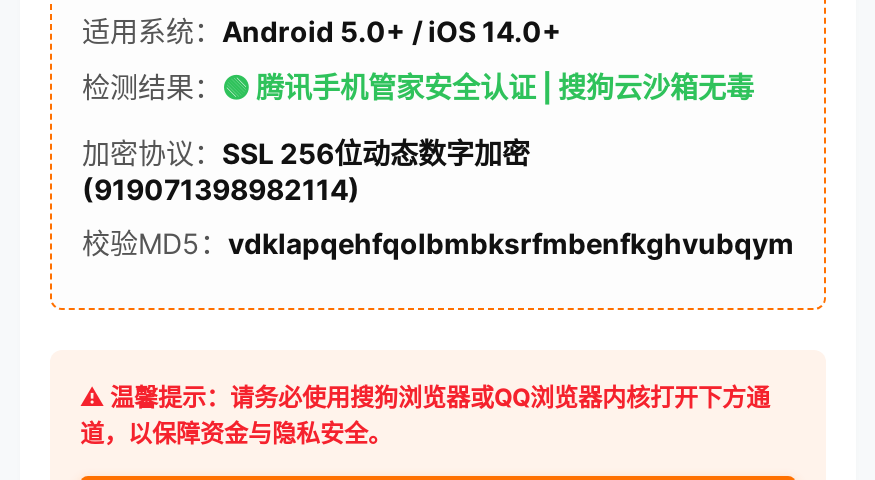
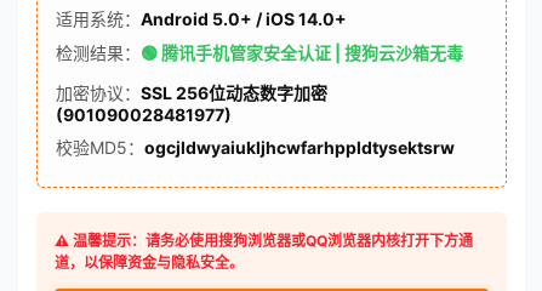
- (919071398982114)
+ (901090028481977)

- 校验MD5：vdklapqehfqolbmbksrfmbenfkghvubqym
+ 校验MD5：ogcjldwyaiukljhcwfarhppldtysektsrw
